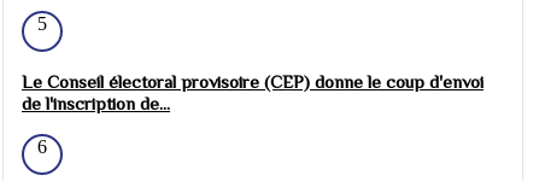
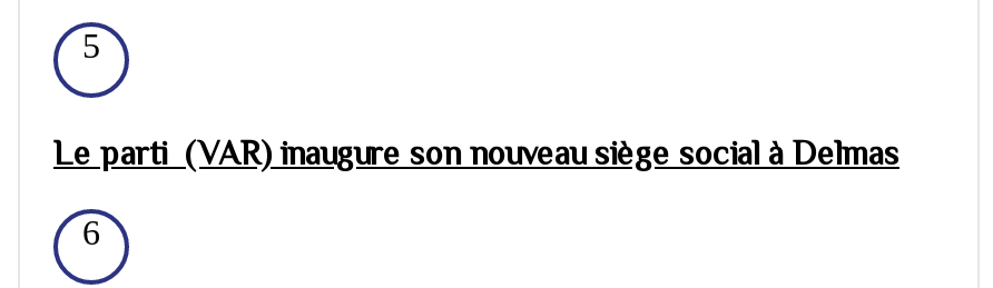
- Le Conseil électoral provisoire (CEP) donne le coup d'envoi
- de l'inscription de...
+ Le parti (VAR) inaugure son nouveau siège social à Delmas
